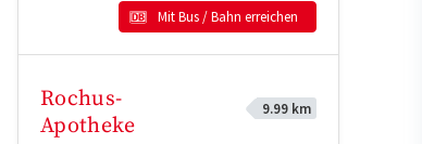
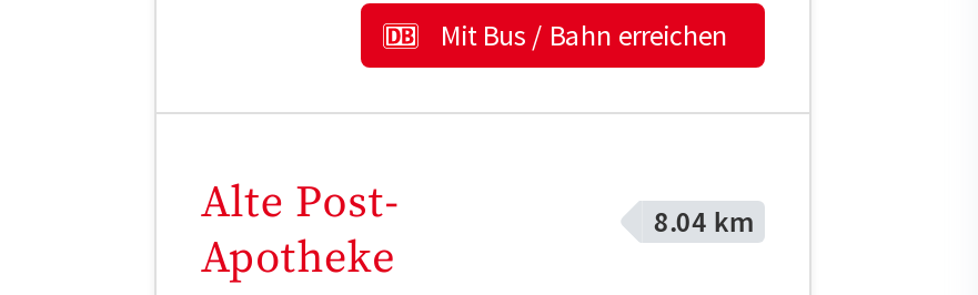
- Rochus-
+ Alte Post-

- 9.99 km
+ 8.04 km
